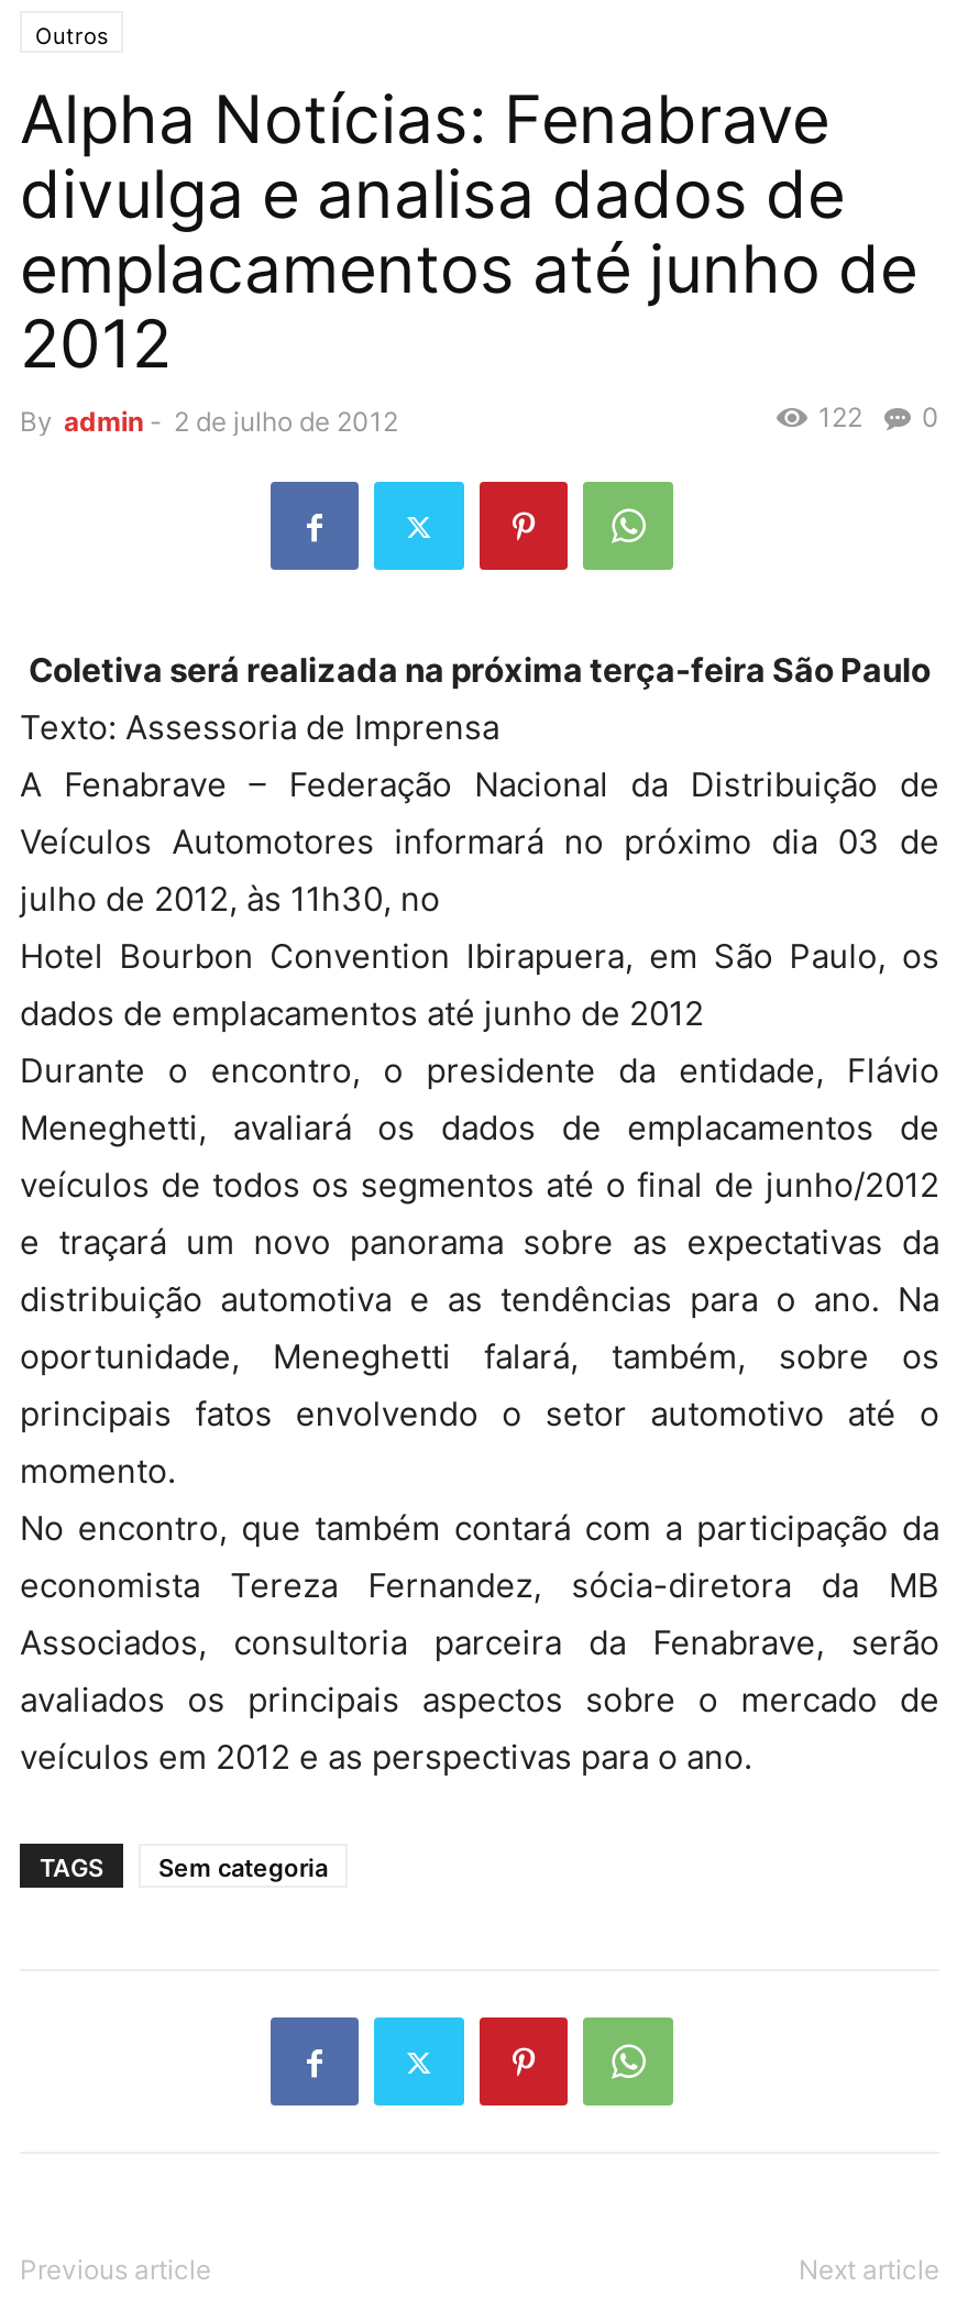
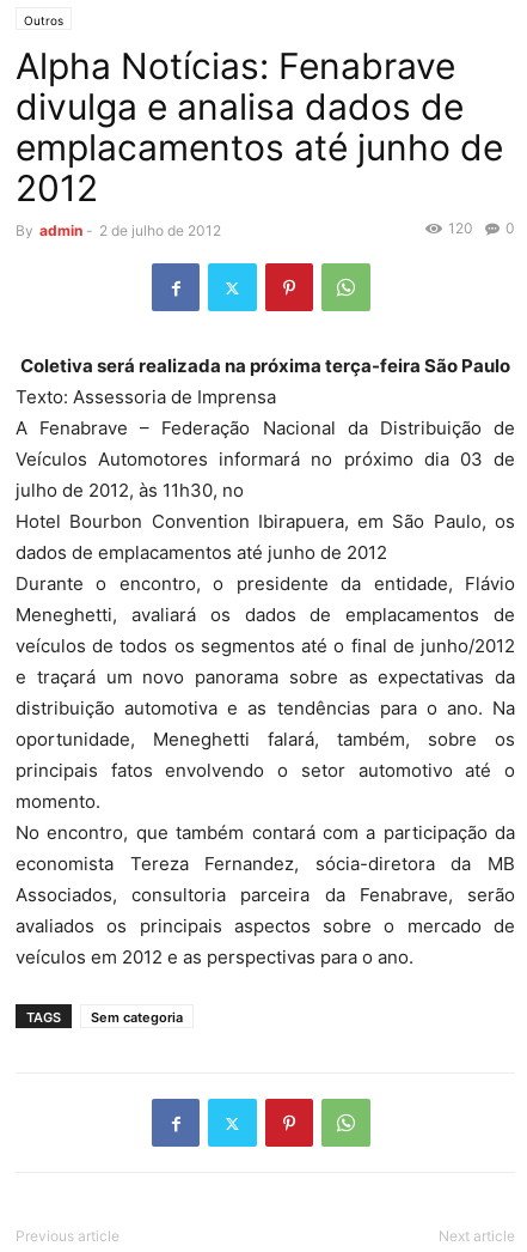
- 122 0
+ 120 0
